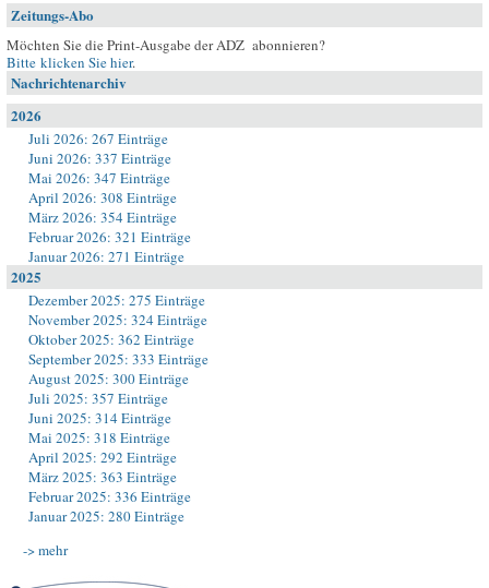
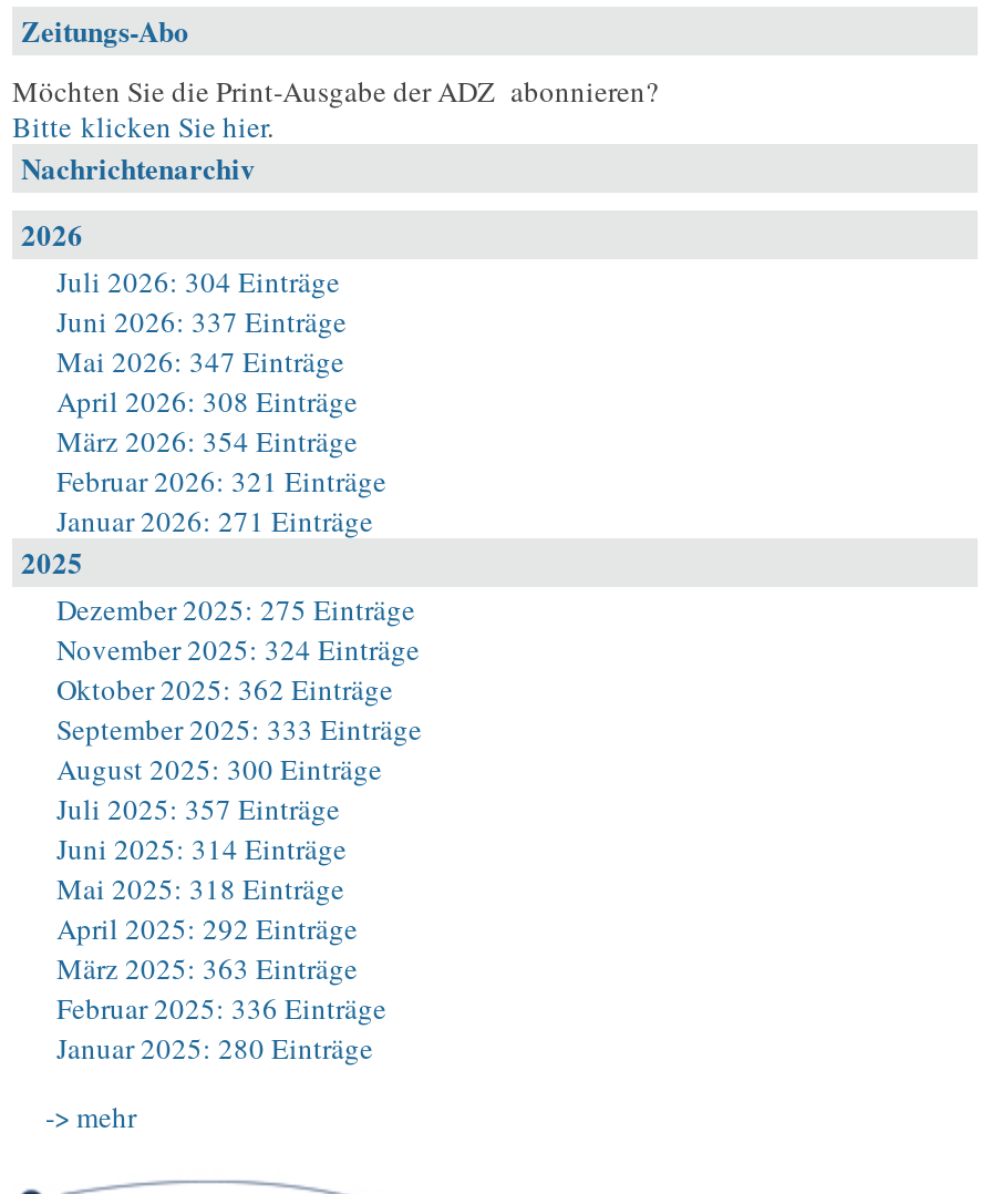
- Juli 2026: 267 Einträge
+ Juli 2026: 304 Einträge
